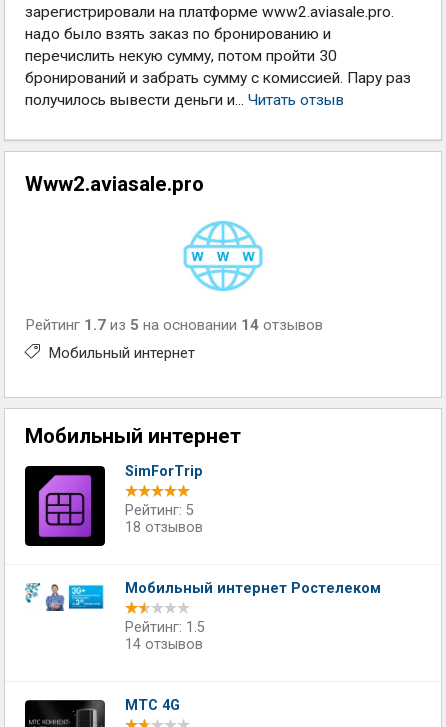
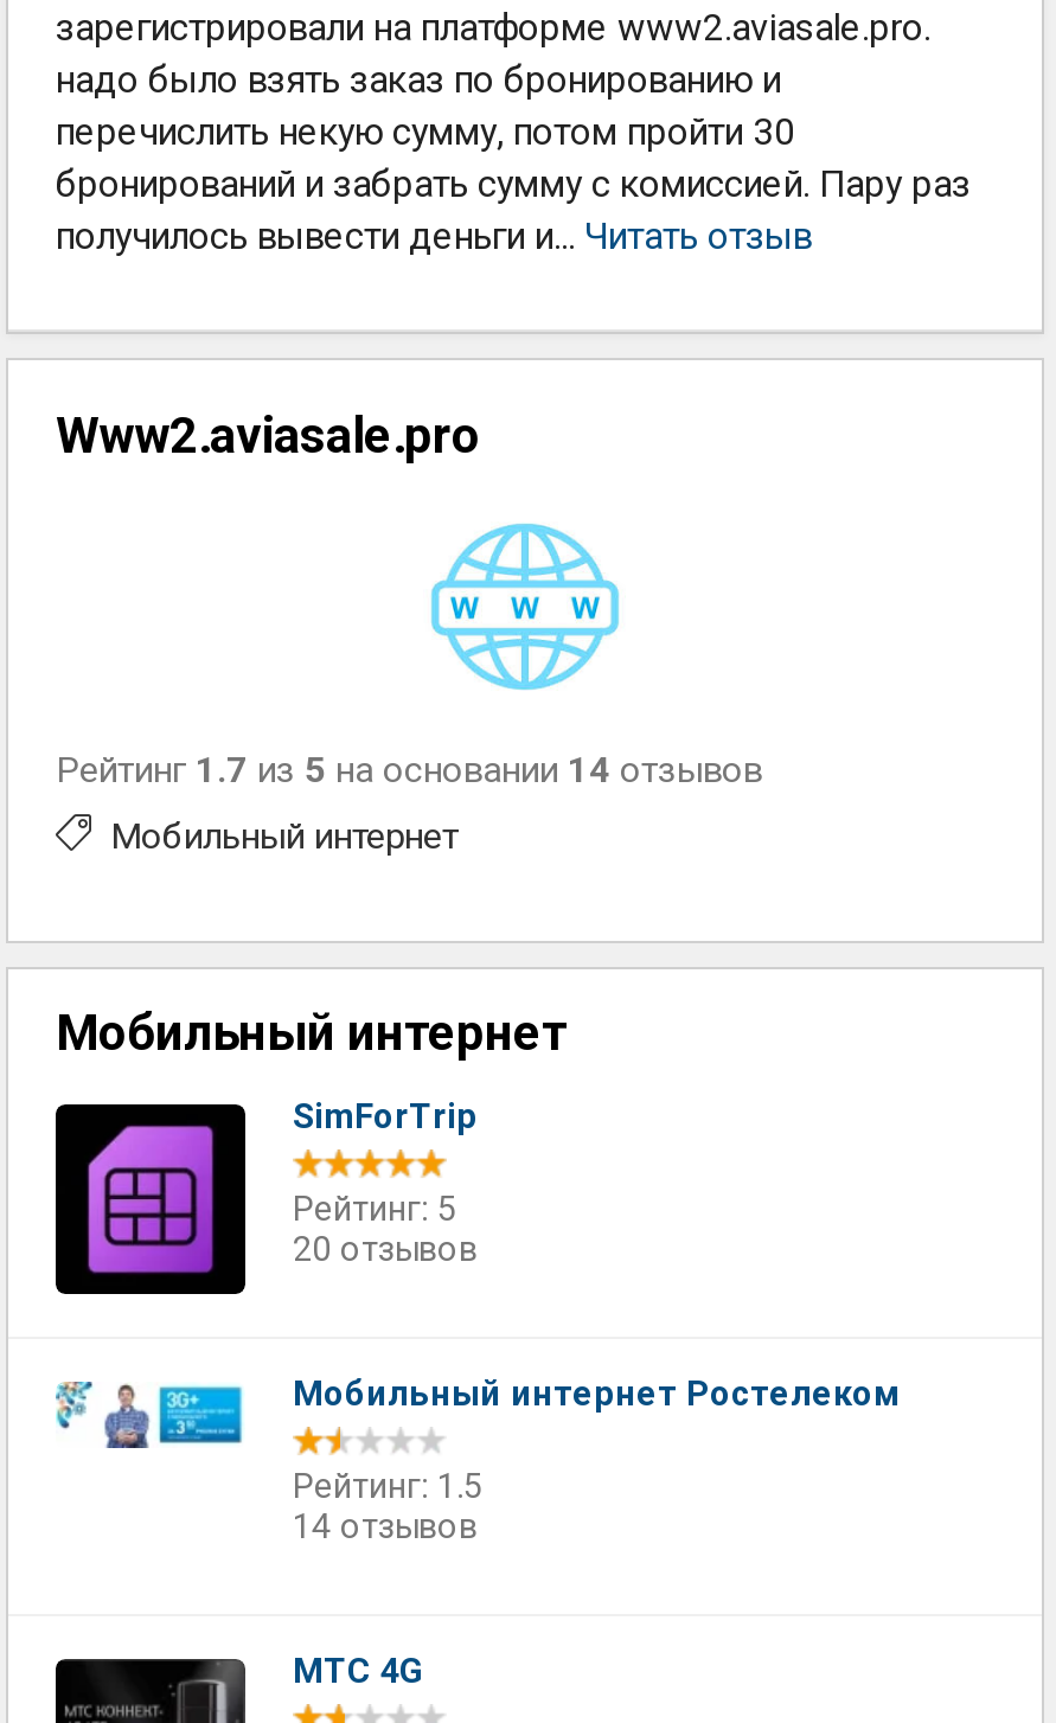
- 18 отзывов
+ 20 отзывов
